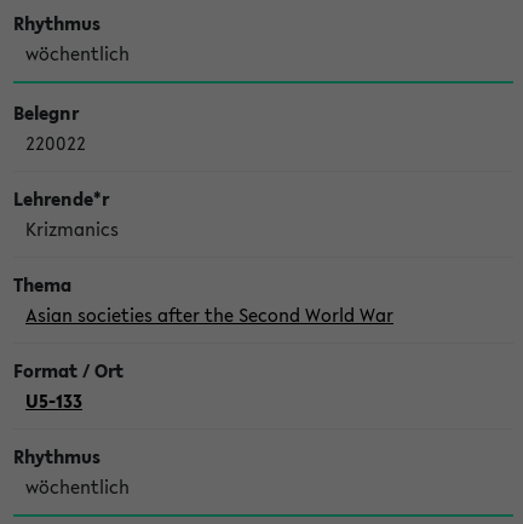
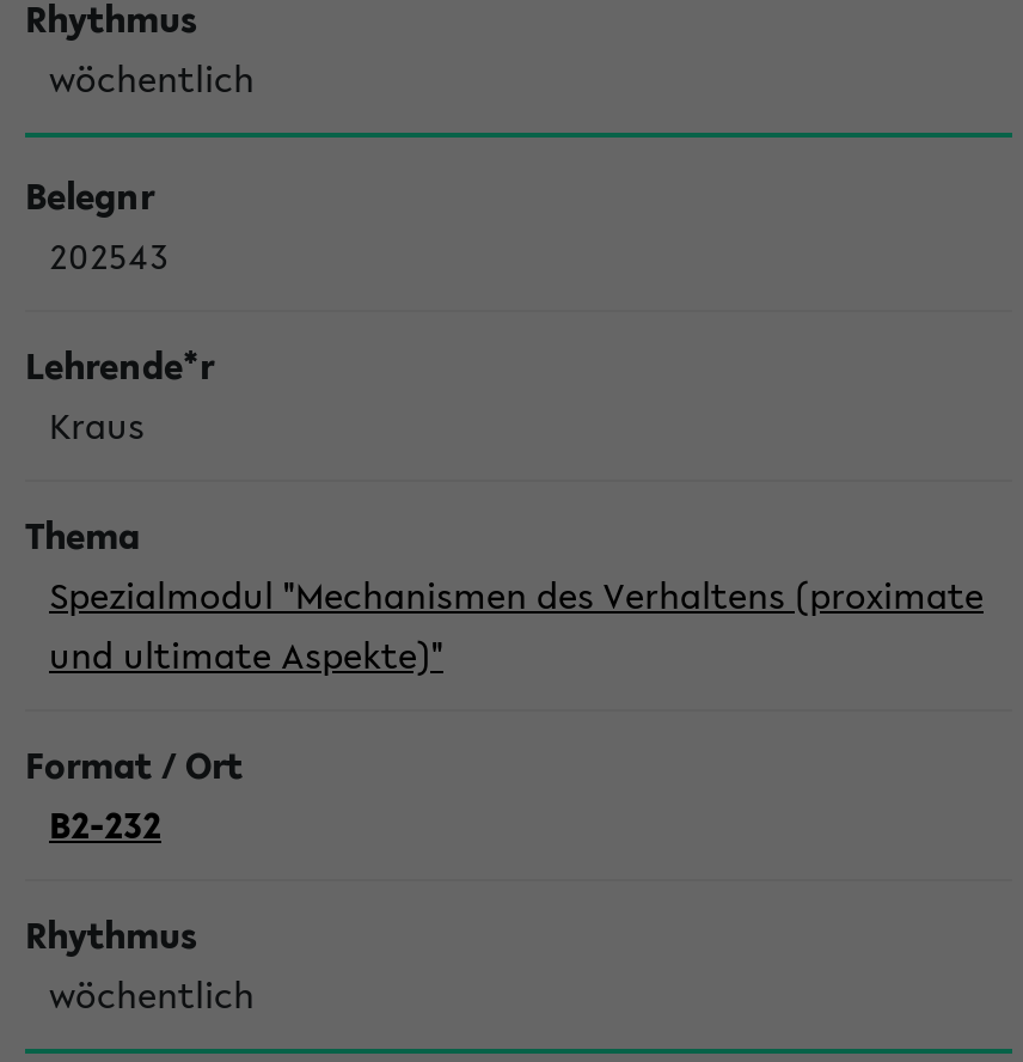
- 220022
+ 202543

- Krizmanics
+ Kraus

- Asian societies after the Second World War
+ Spezialmodul "Mechanismen des Verhaltens (proximate
+ und ultimate Aspekte)"

- U5-133
+ B2-232
